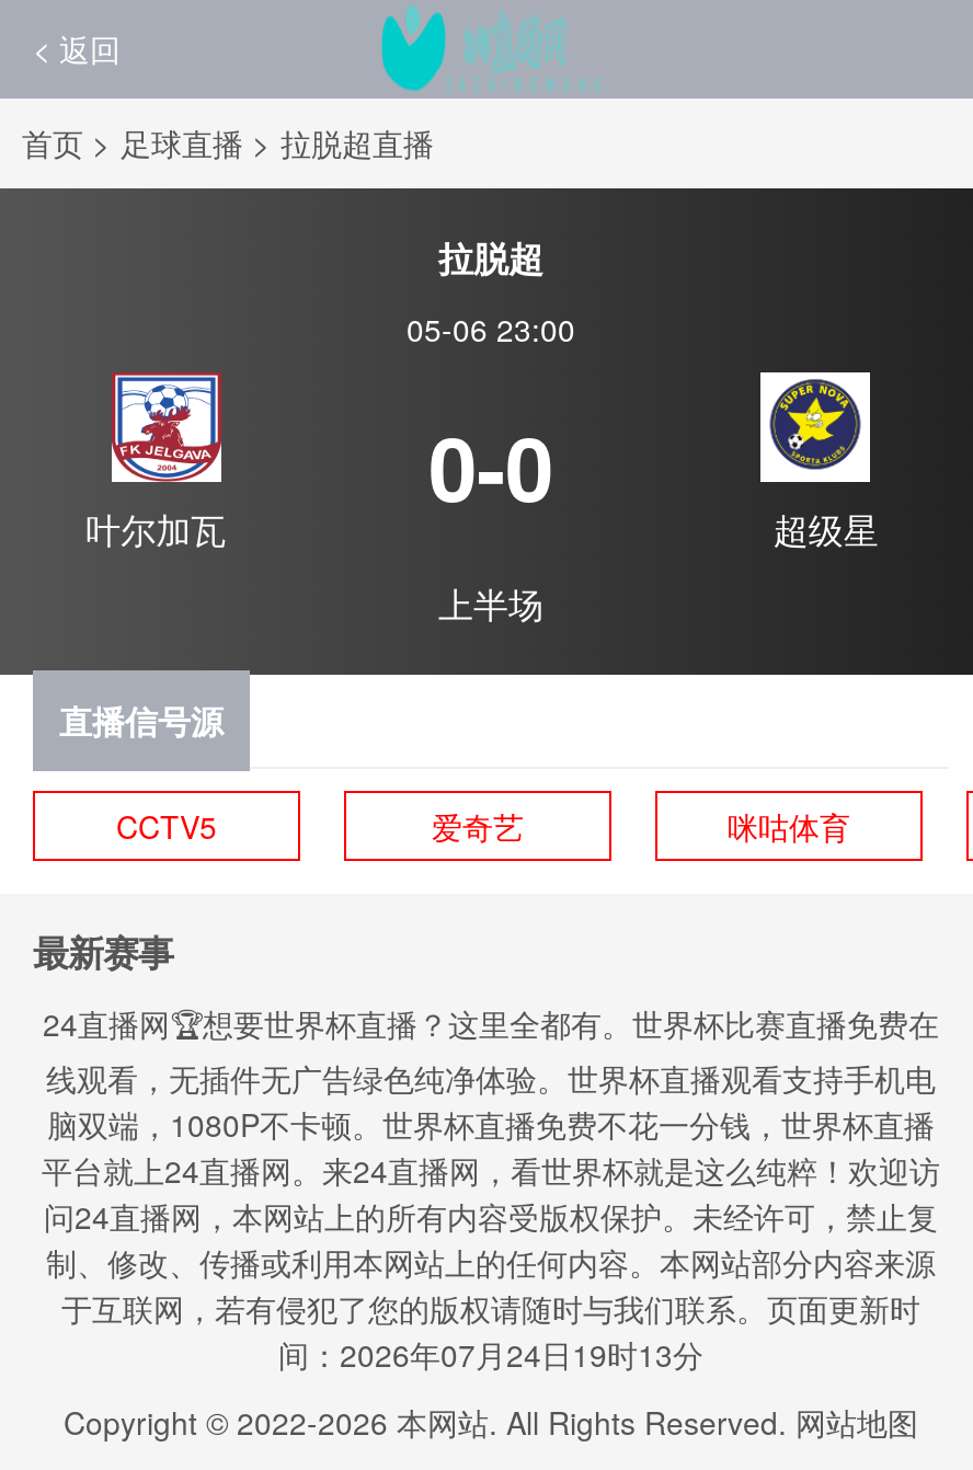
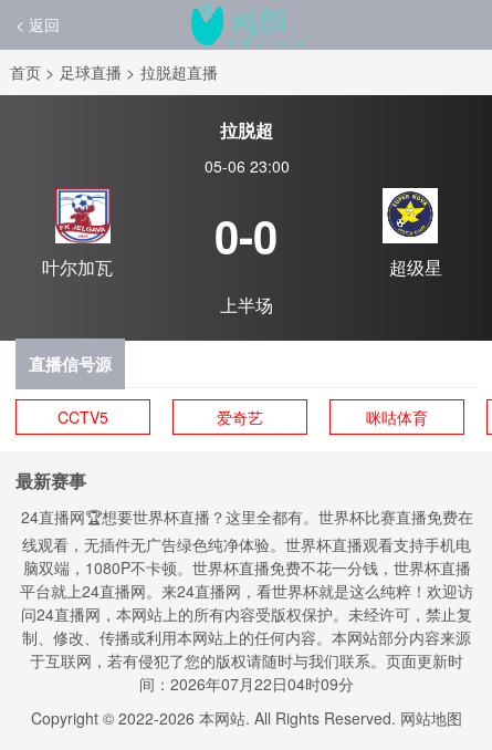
- 间：2026年07月24日19时13分
+ 间：2026年07月22日04时09分
